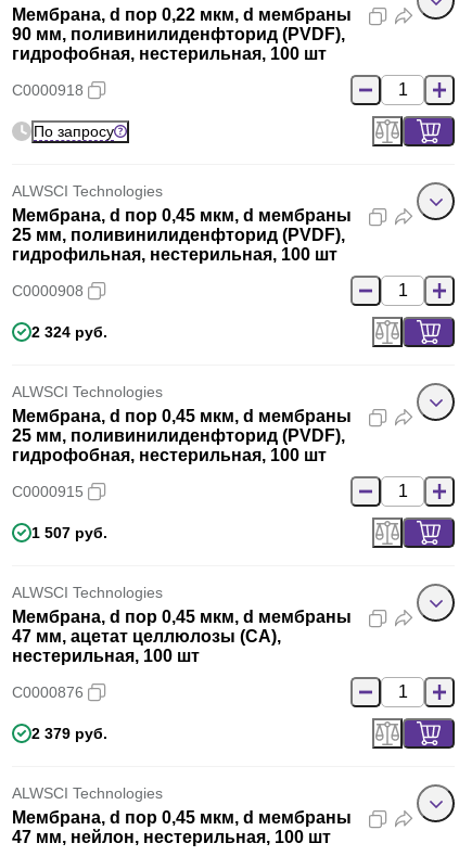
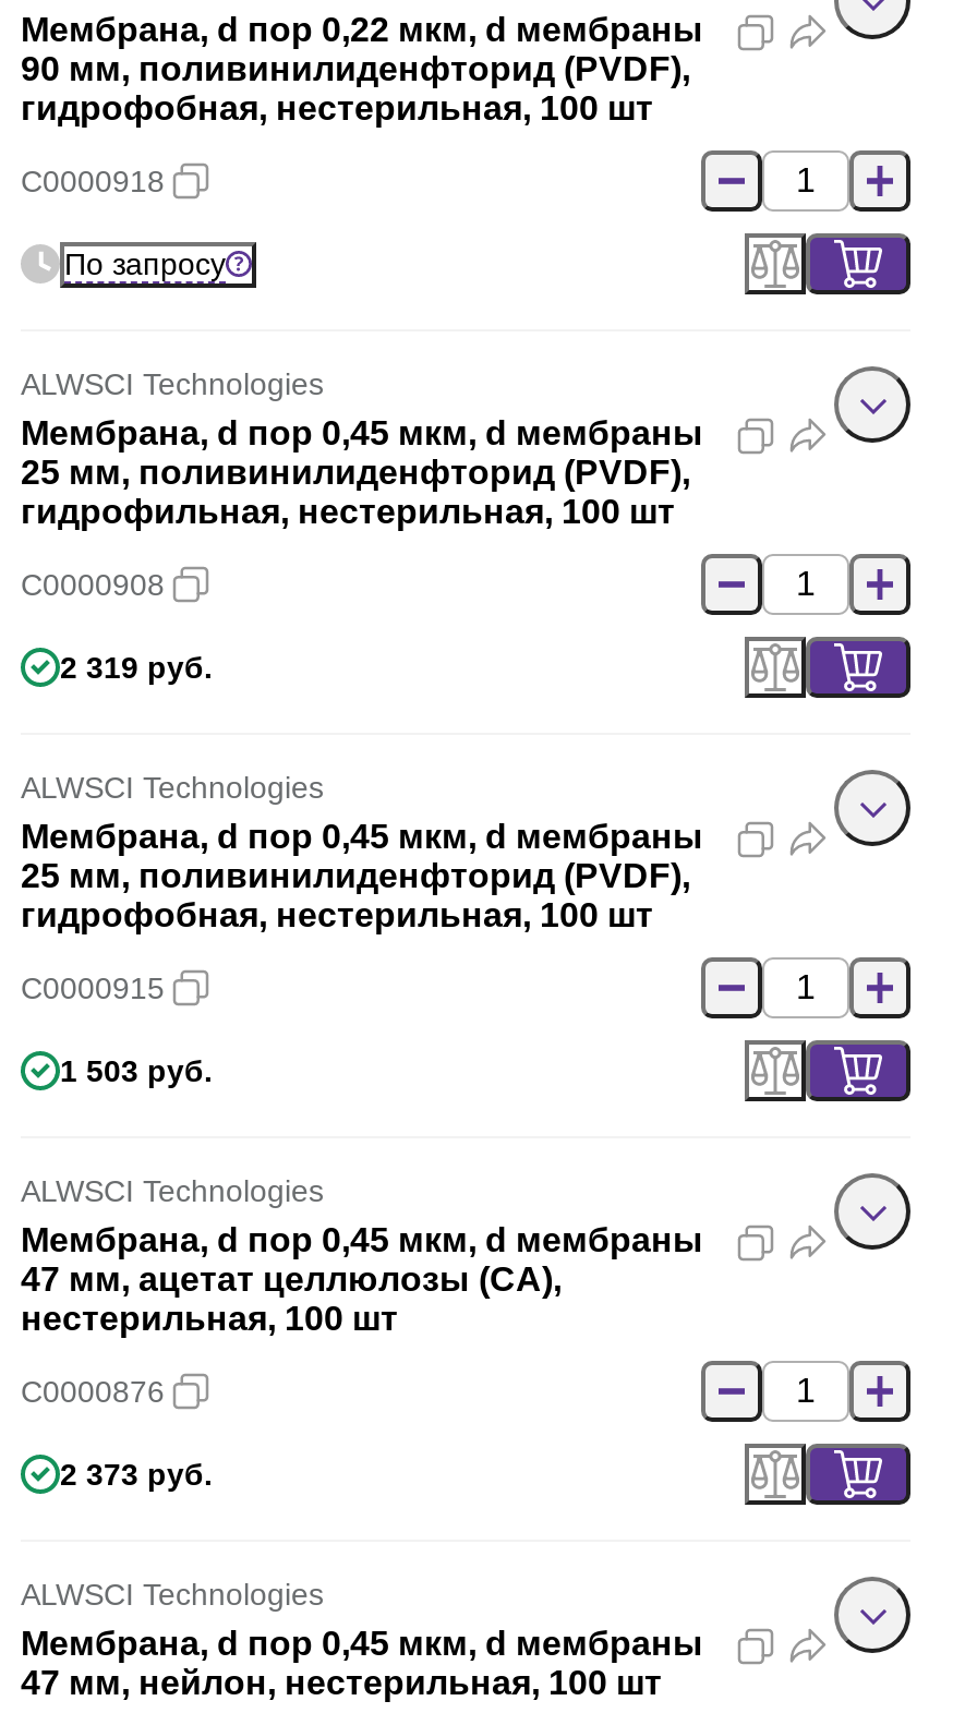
- 2 324 руб.
+ 2 319 руб.

- 1 507 руб.
+ 1 503 руб.

- 2 379 руб.
+ 2 373 руб.
